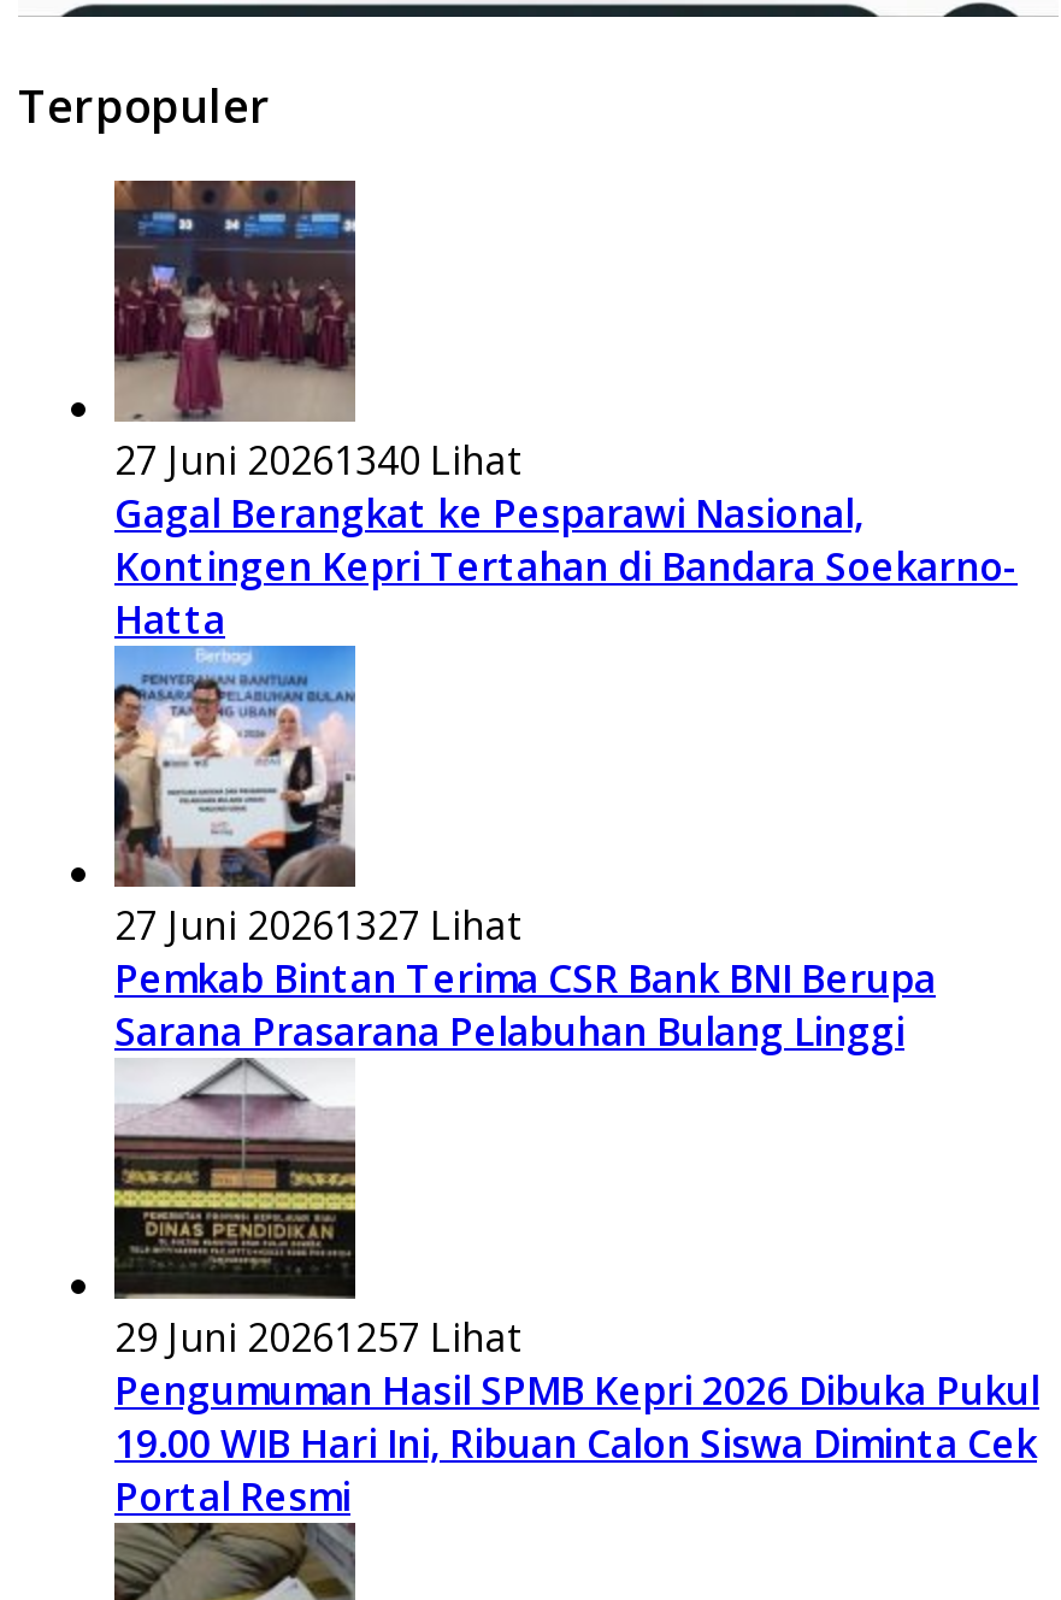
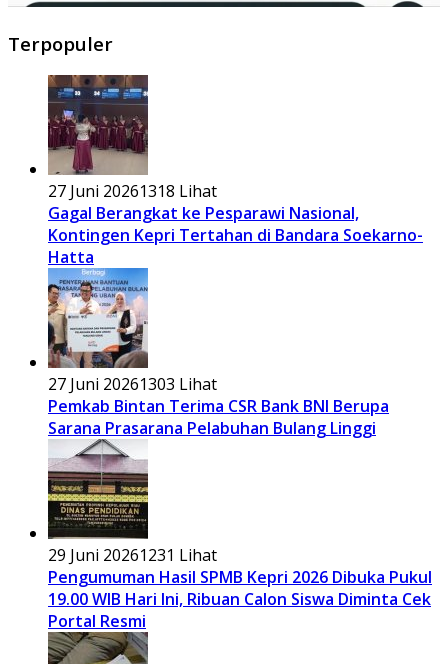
- 27 Juni 20261340 Lihat
+ 27 Juni 20261318 Lihat

- 27 Juni 20261327 Lihat
+ 27 Juni 20261303 Lihat

- 29 Juni 20261257 Lihat
+ 29 Juni 20261231 Lihat
